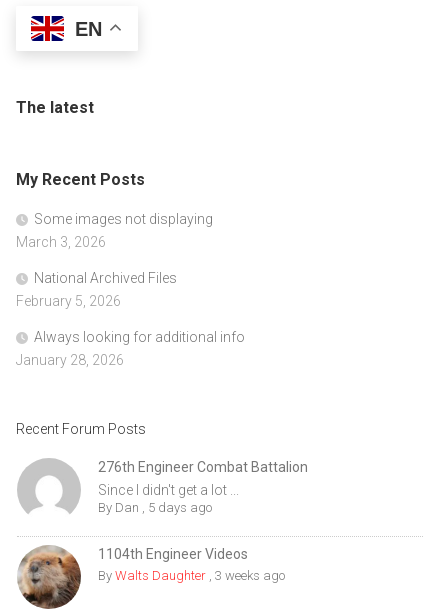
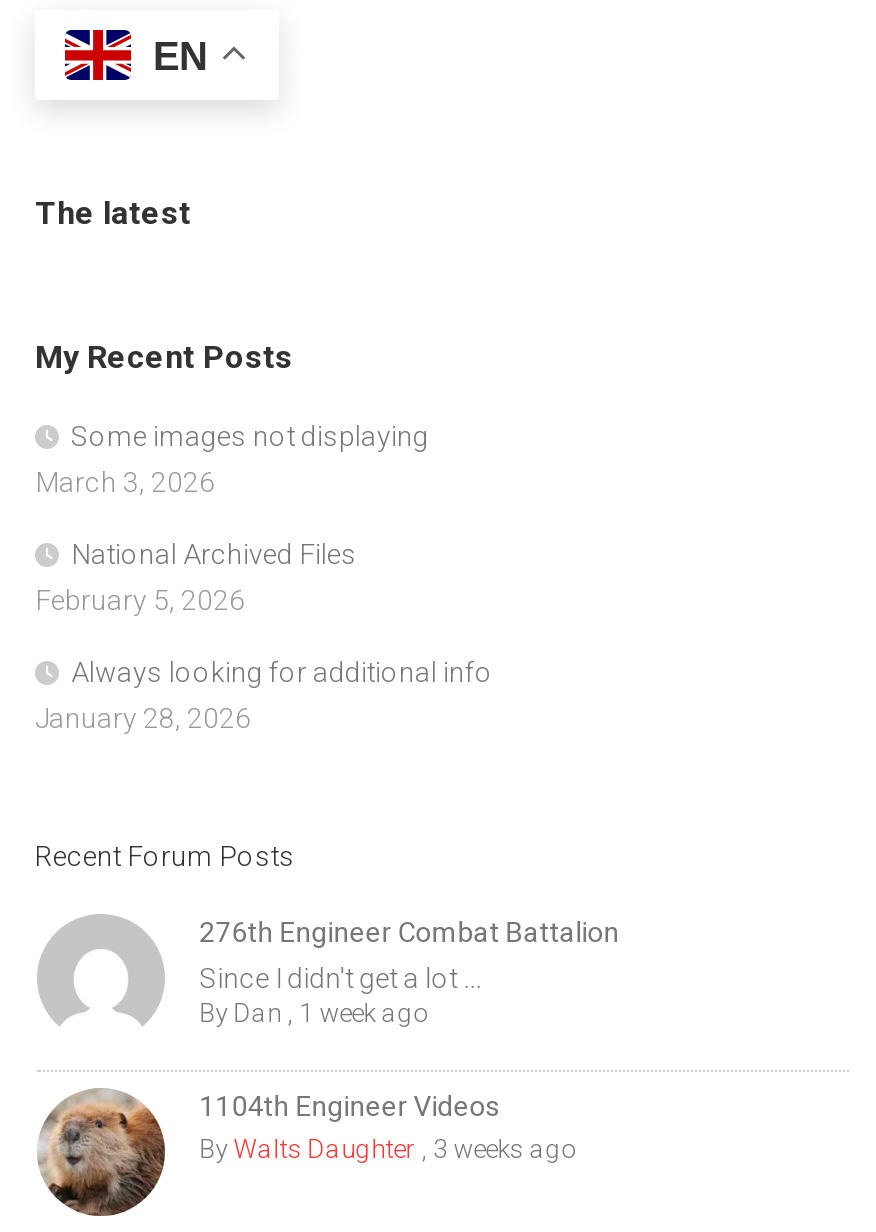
- By Dan, 5 days ago
+ By Dan, 1 week ago
